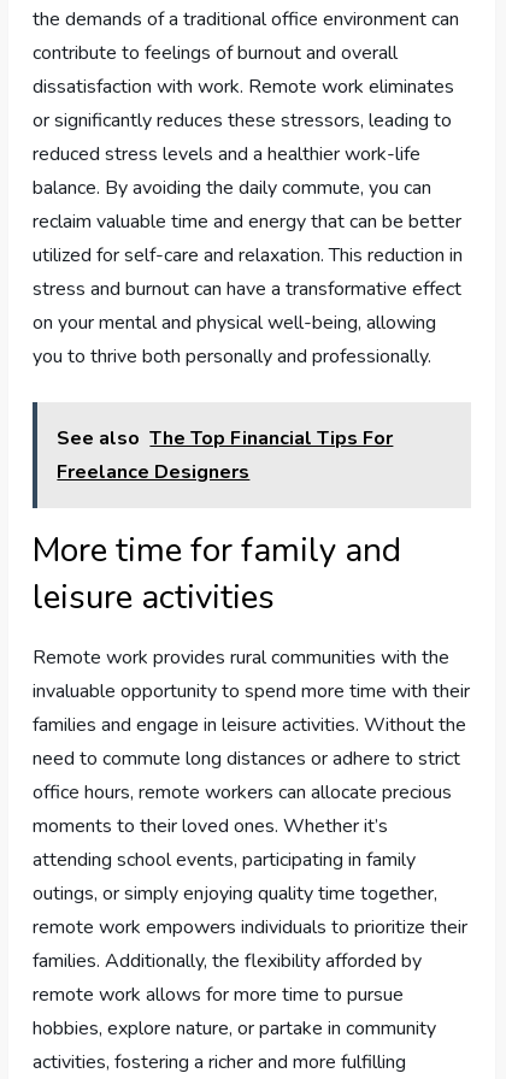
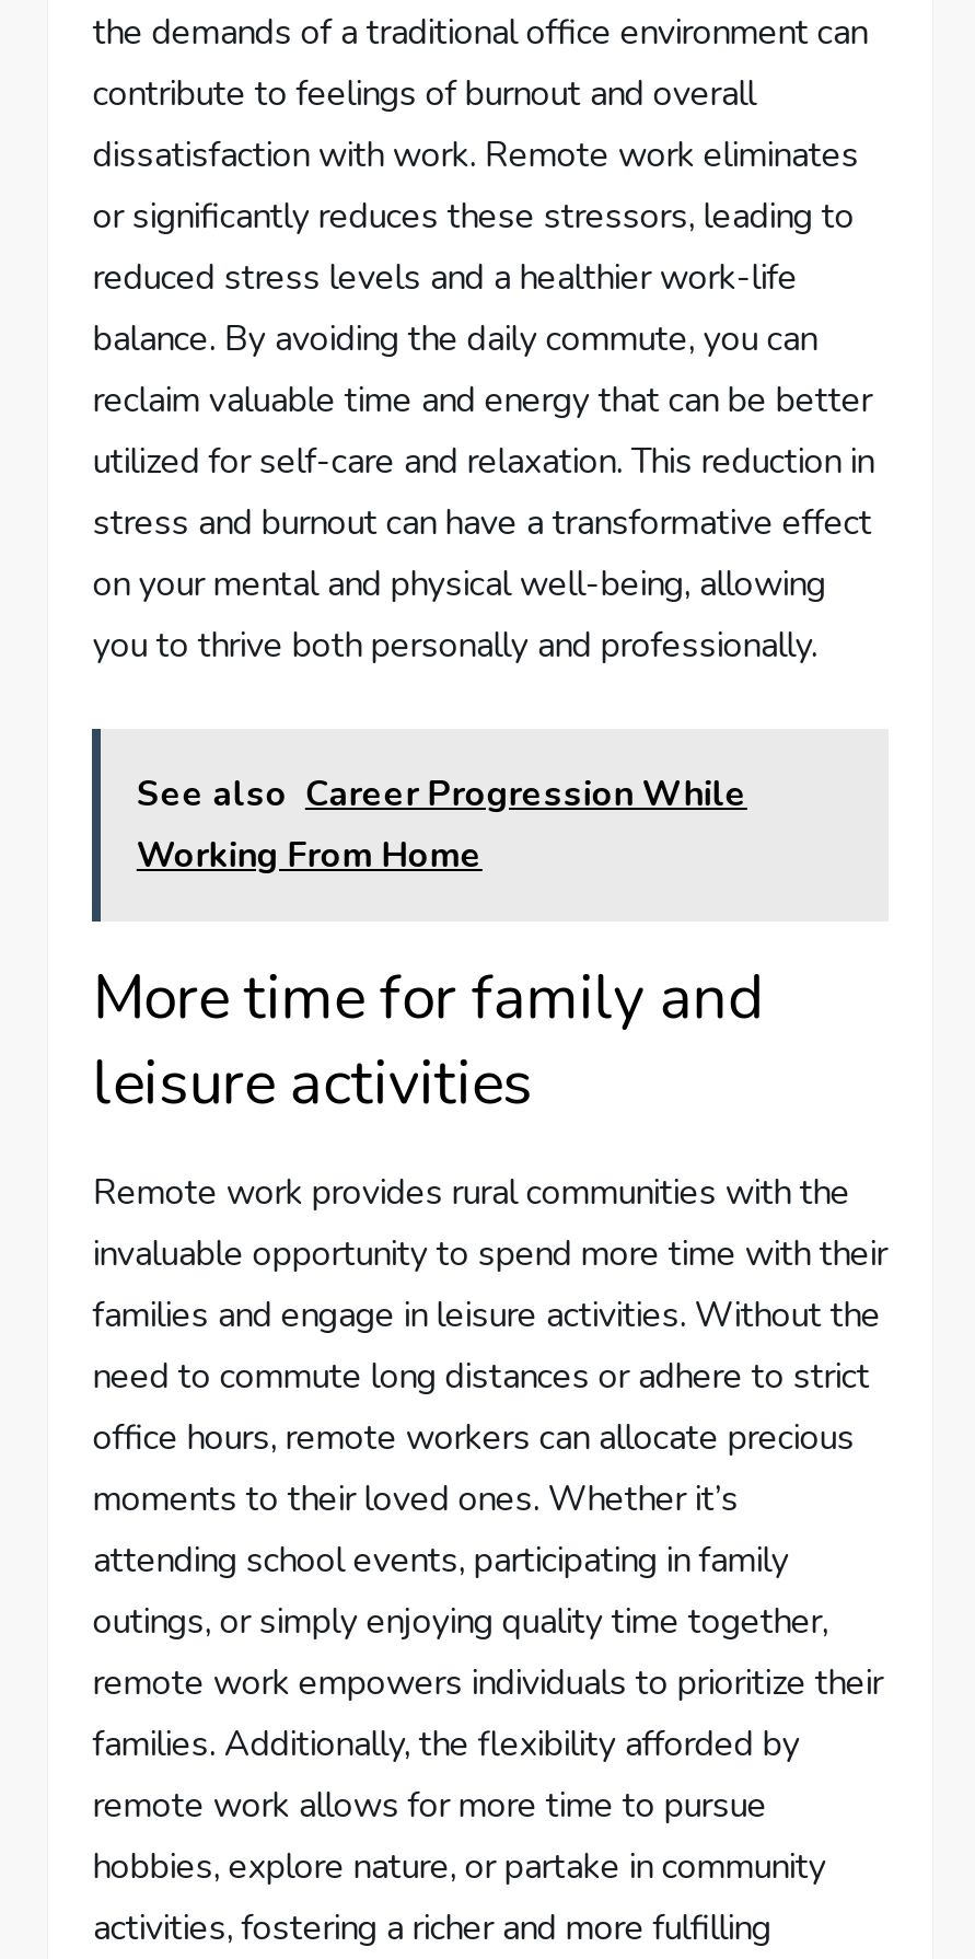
- See also The Top Financial Tips For
- Freelance Designers
+ See also Career Progression While
+ Working From Home
